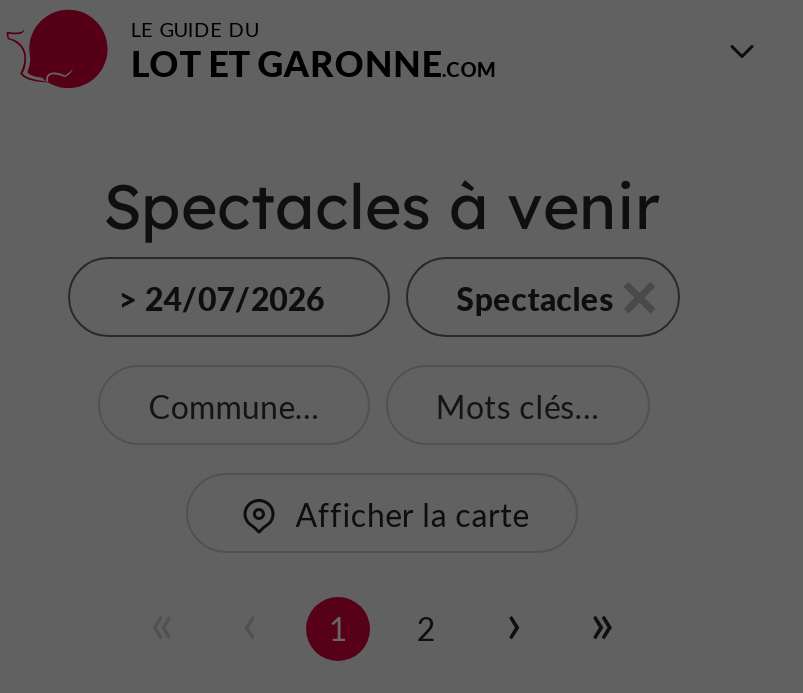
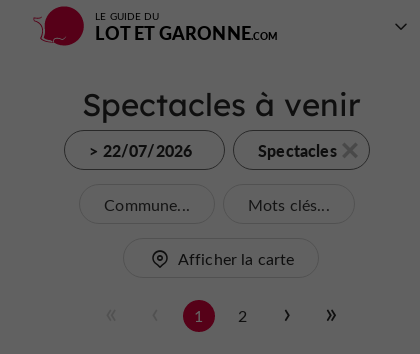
- > 24/07/2026
+ > 22/07/2026
